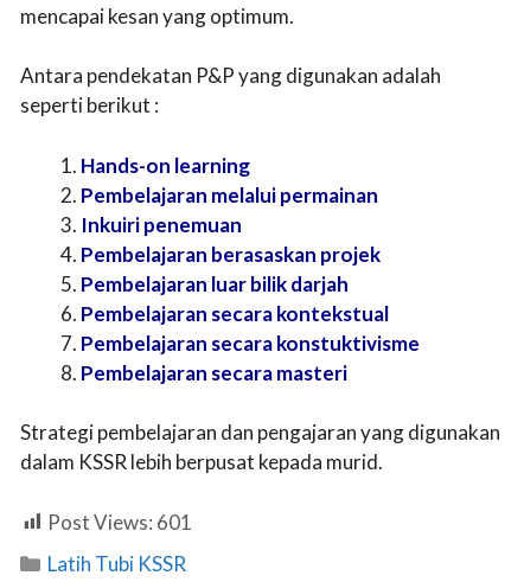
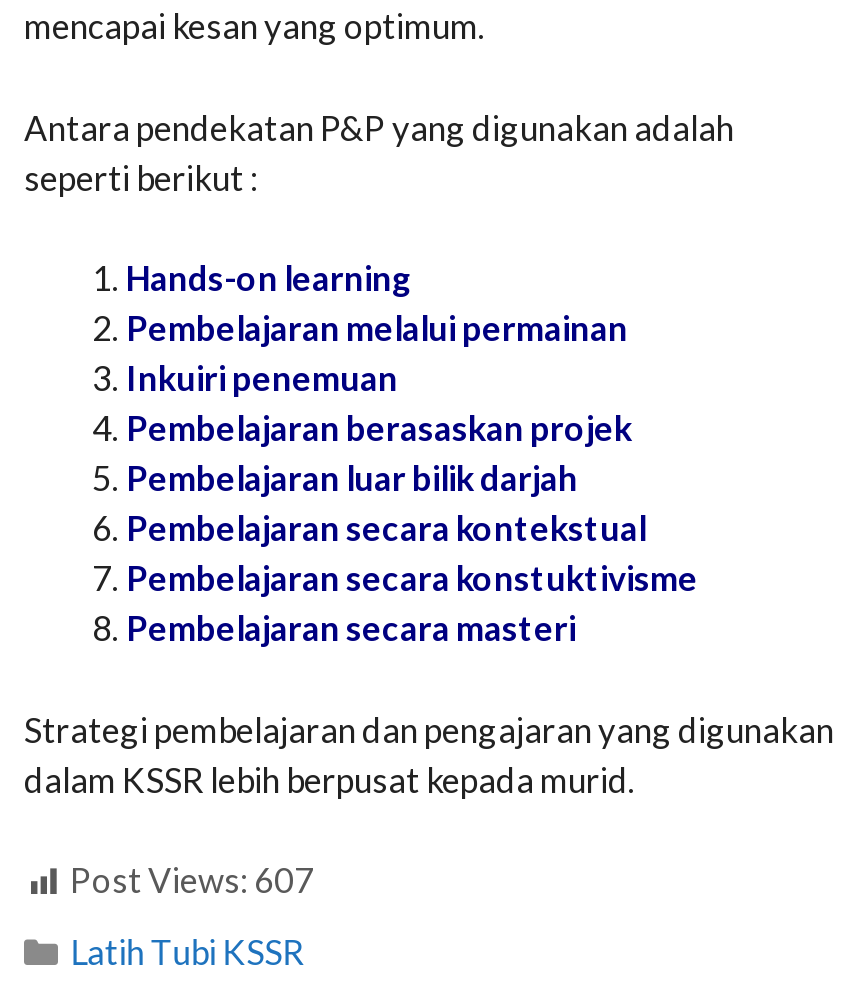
- Post Views: 601
+ Post Views: 607
